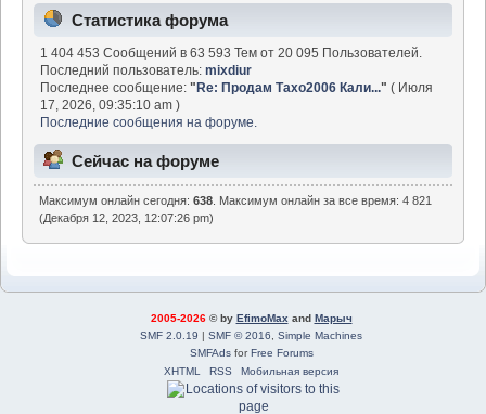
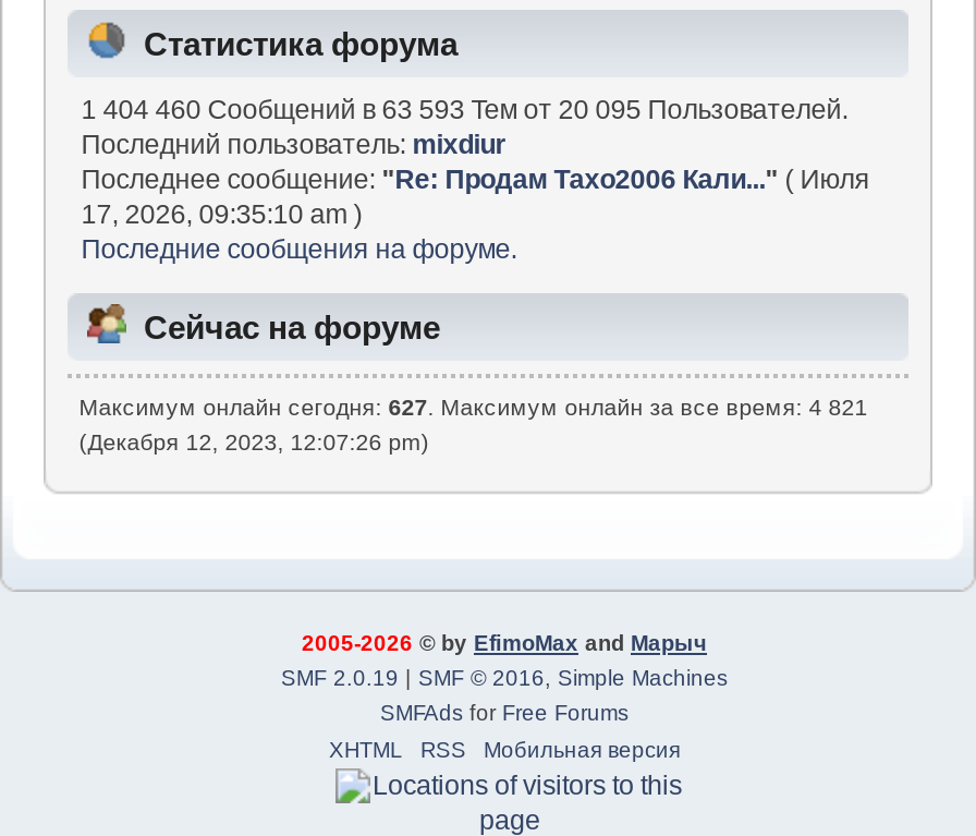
- 1 404 453 Сообщений в 63 593 Тем от 20 095 Пользователей.
+ 1 404 460 Сообщений в 63 593 Тем от 20 095 Пользователей.

- Максимум онлайн сегодня: 638. Максимум онлайн за все время: 4 821
+ Максимум онлайн сегодня: 627. Максимум онлайн за все время: 4 821
